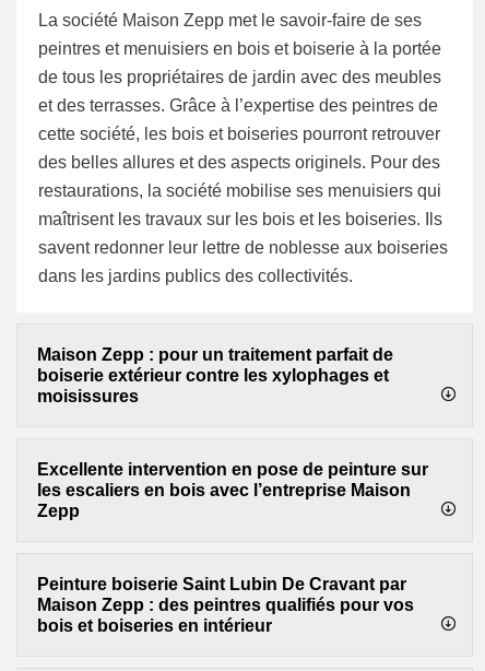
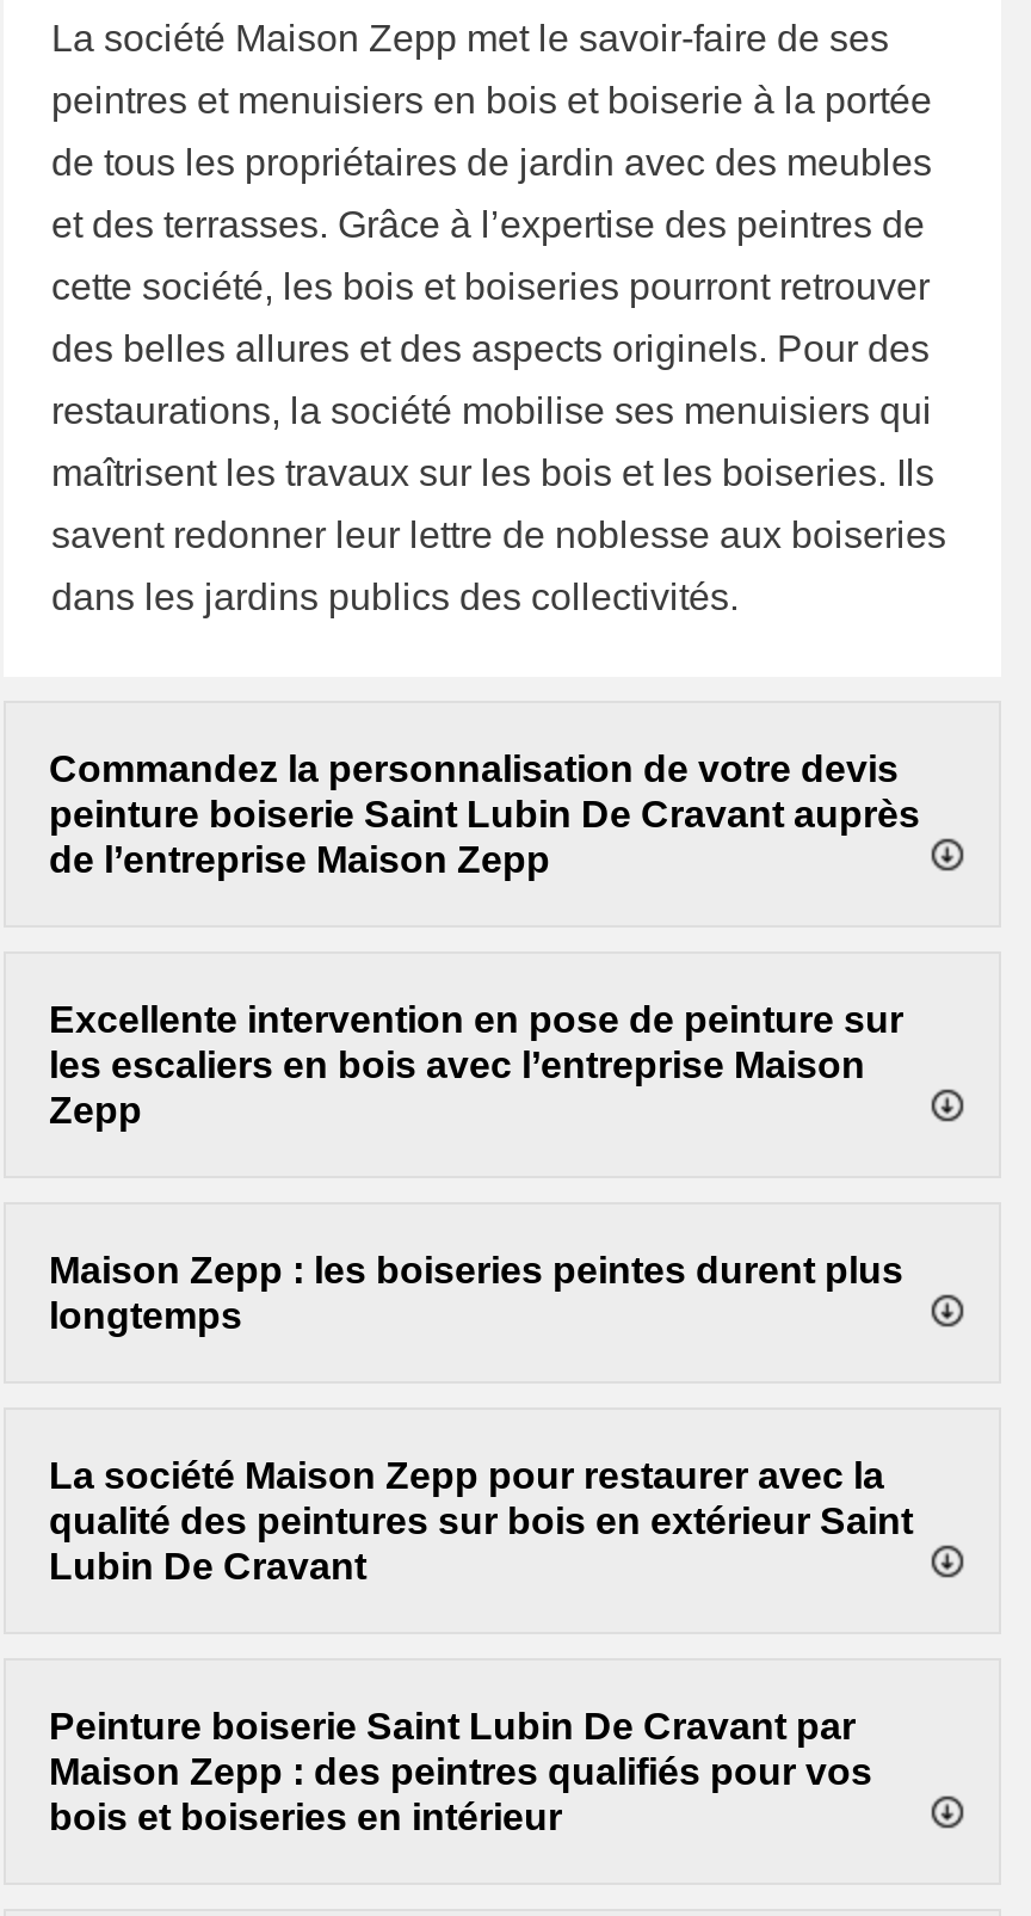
- Maison Zepp : pour un traitement parfait de
- boiserie extérieur contre les xylophages et
- moisissures
+ Commandez la personnalisation de votre devis
+ peinture boiserie Saint Lubin De Cravant auprès
+ de l’entreprise Maison Zepp

+ Maison Zepp : les boiseries peintes durent plus
+ longtemps

+ La société Maison Zepp pour restaurer avec la
+ qualité des peintures sur bois en extérieur Saint
+ Lubin De Cravant
